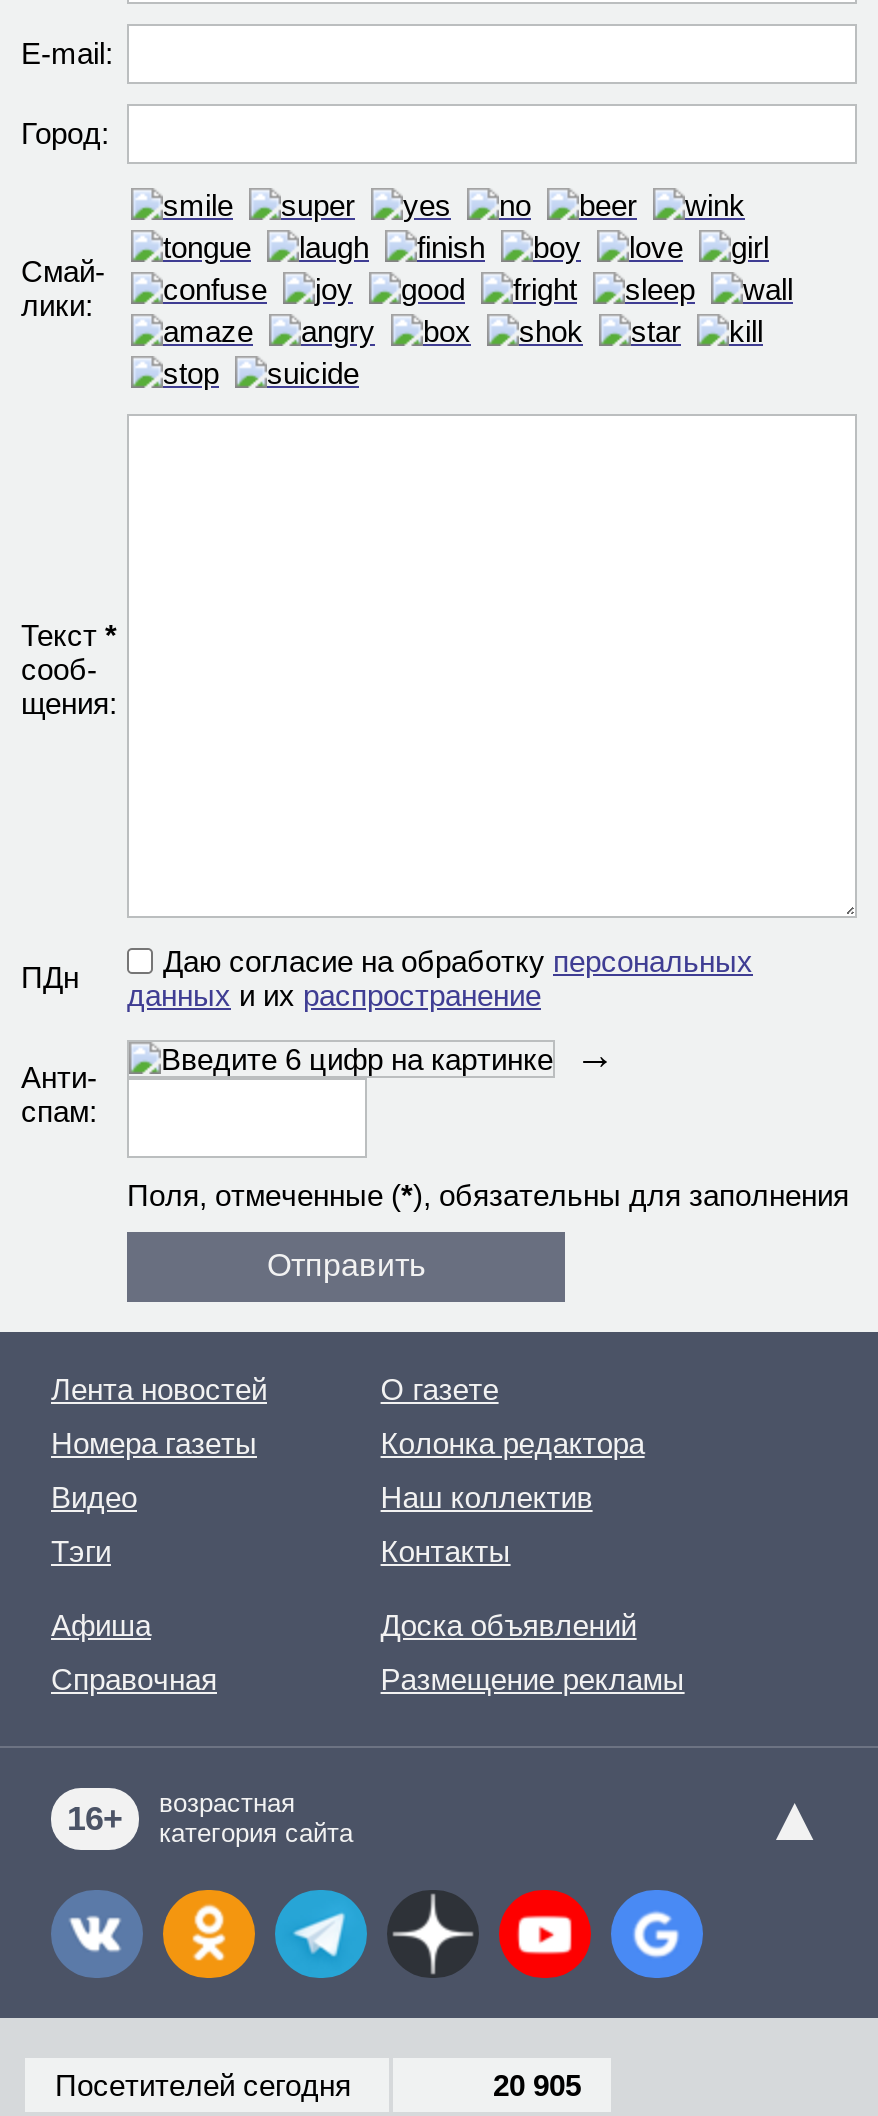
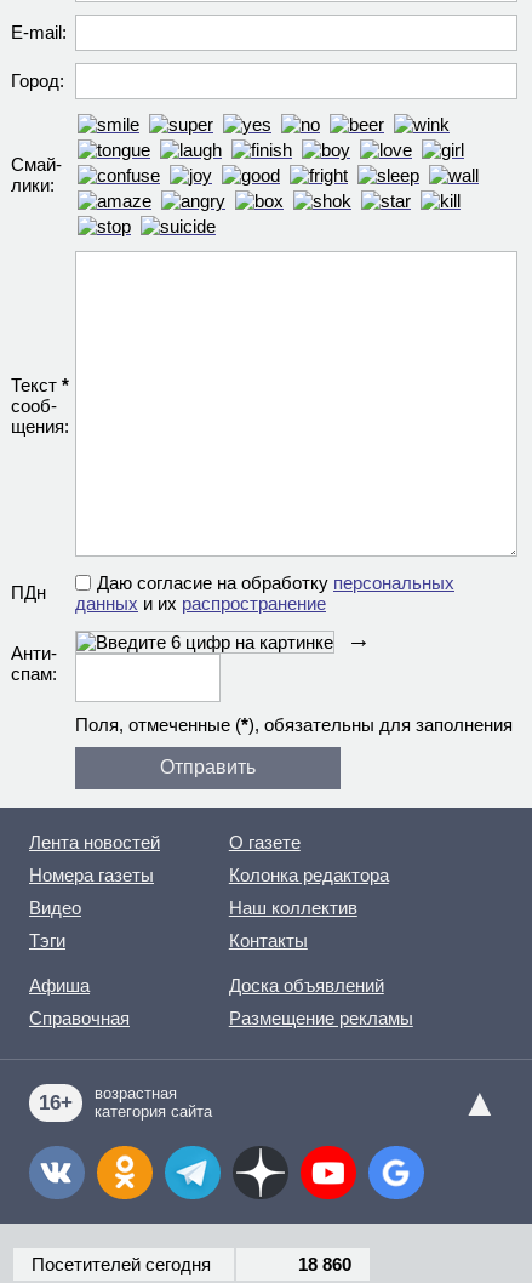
- 20 905
+ 18 860
